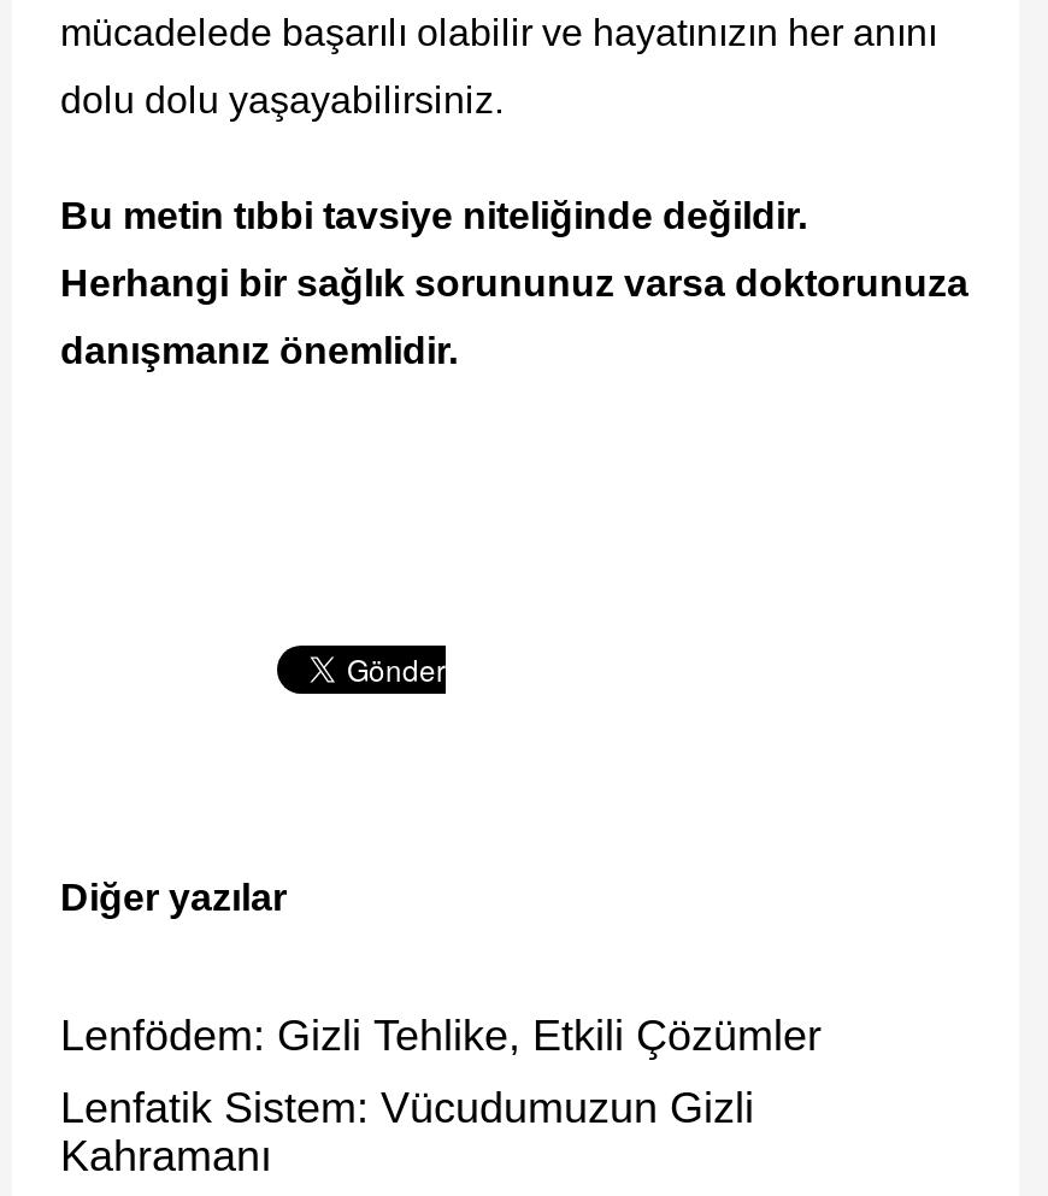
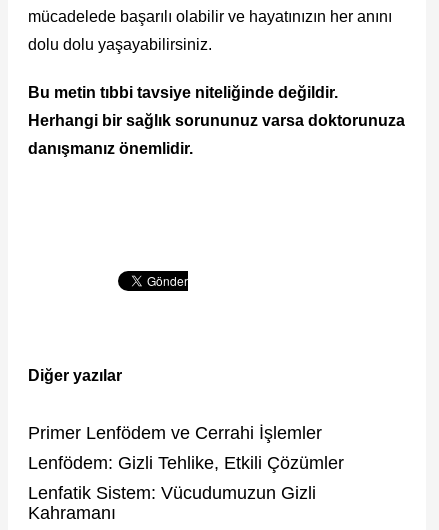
+ Primer Lenfödem ve Cerrahi İşlemler
